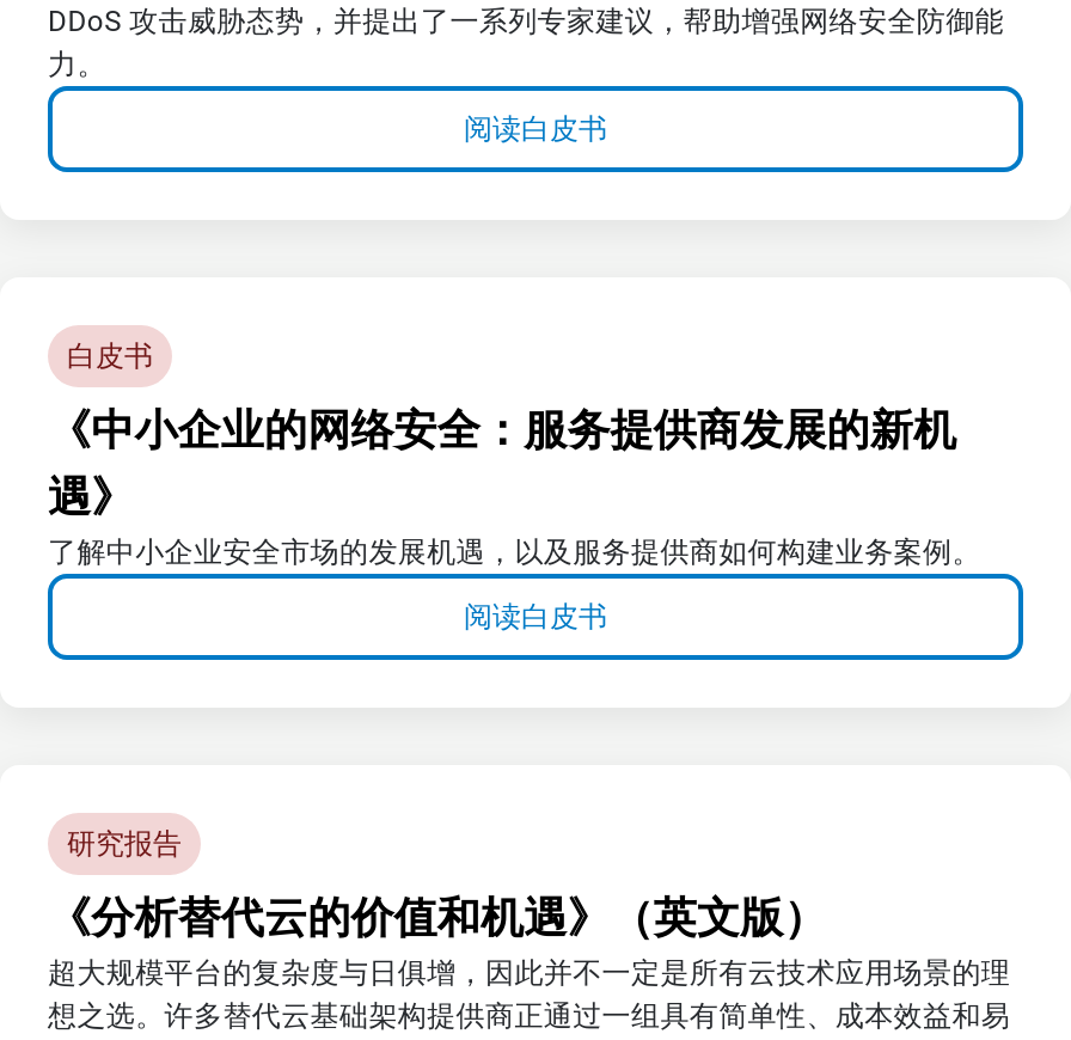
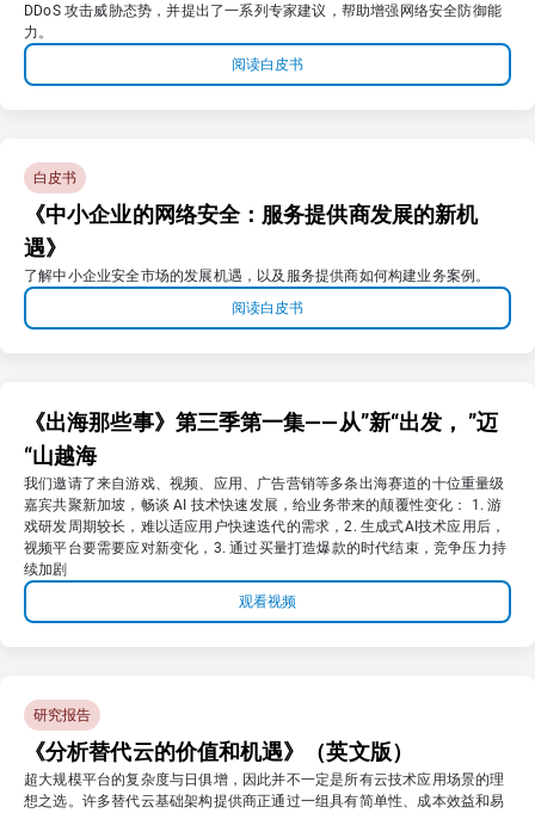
+ 《出海那些事》第三季第一集——从”新“出发， ”迈
+ “山越海
+ 我们邀请了来自游戏、视频、应用、广告营销等多条出海赛道的十位重量级
+ 嘉宾共聚新加坡，畅谈 AI 技术快速发展，给业务带来的颠覆性变化： 1. 游
+ 戏研发周期较长，难以适应用户快速迭代的需求，2. 生成式AI技术应用后，
+ 视频平台要需要应对新变化，3. 通过买量打造爆款的时代结束，竞争压力持
+ 续加剧
+ 观看视频
